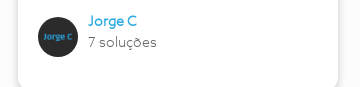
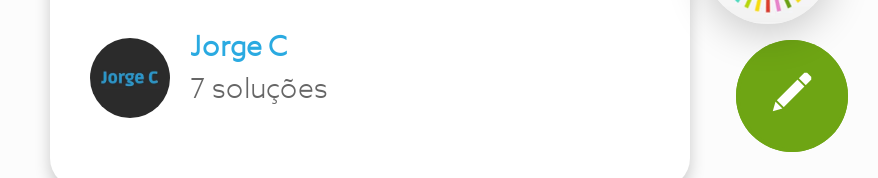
+ [image]
